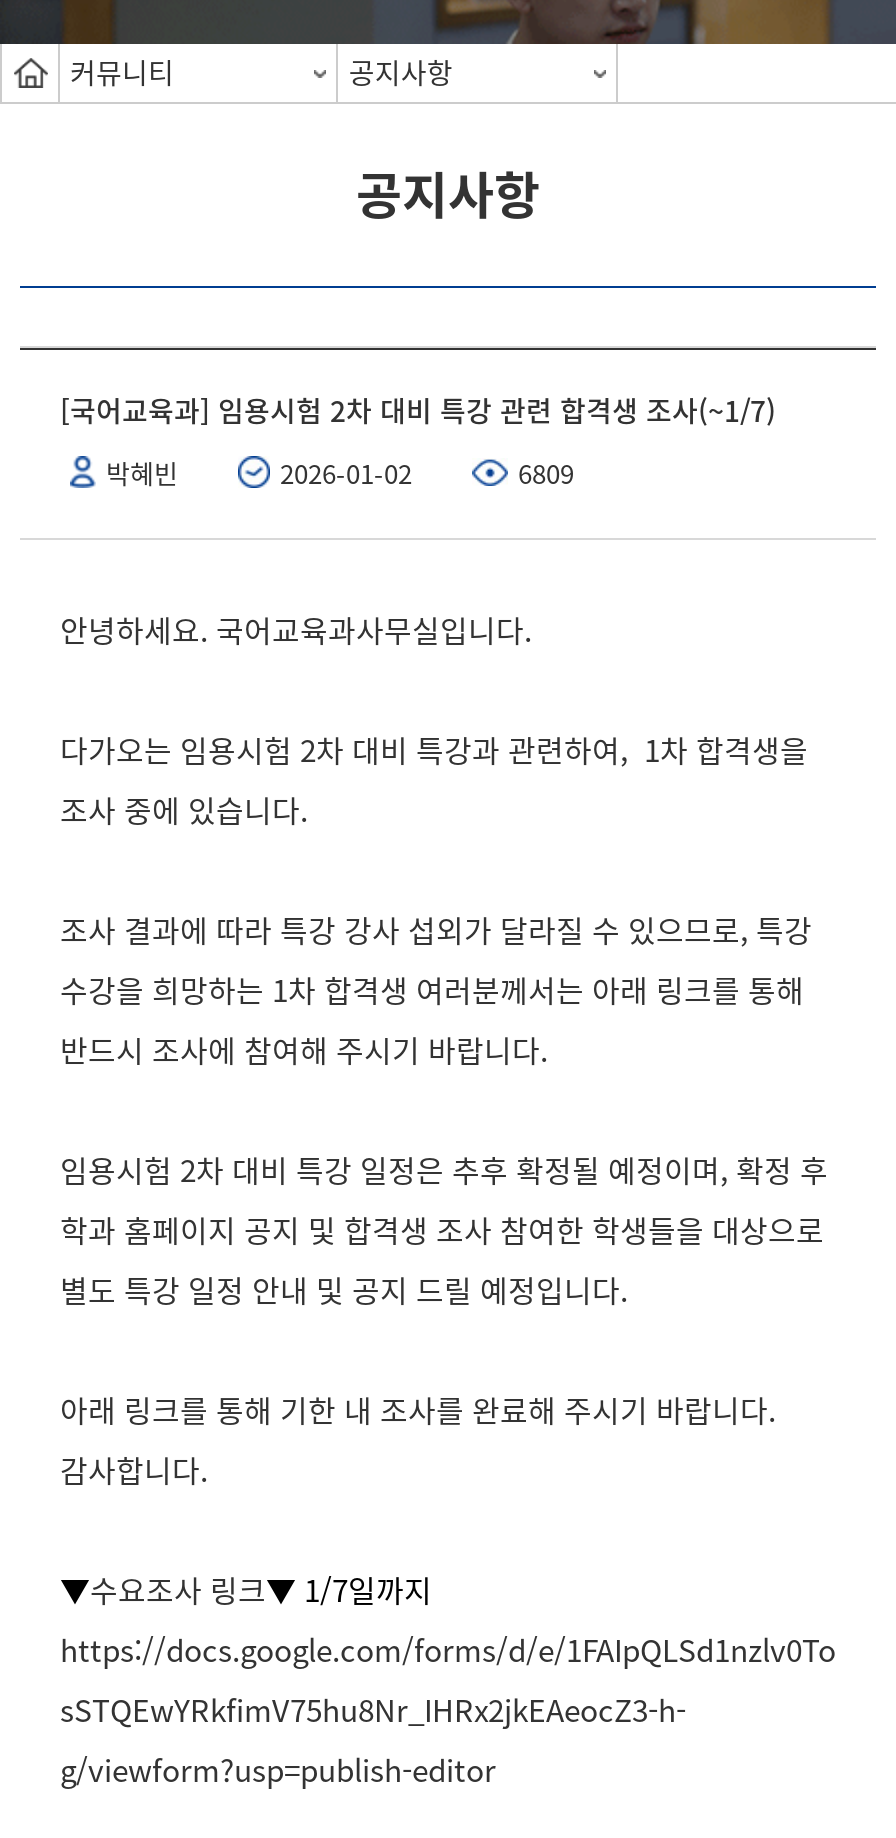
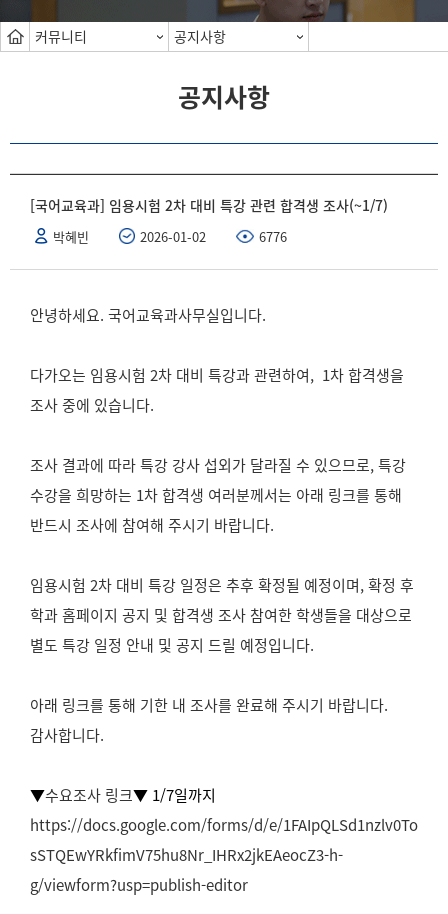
- 6809
+ 6776
